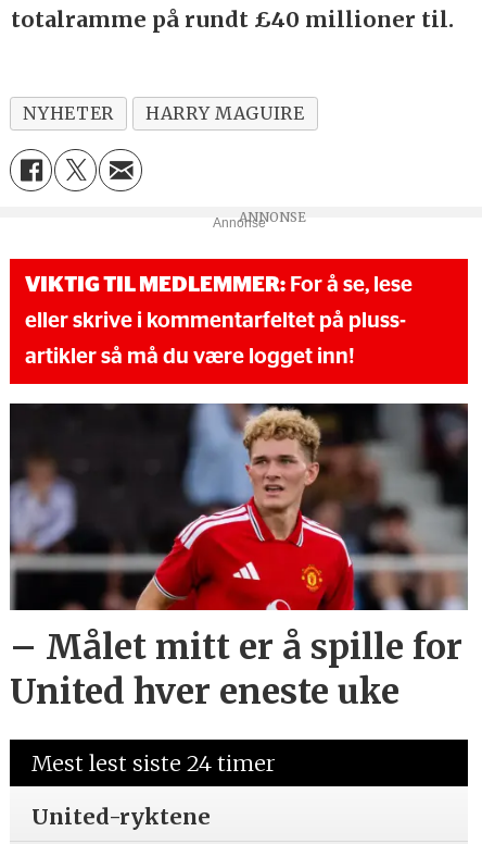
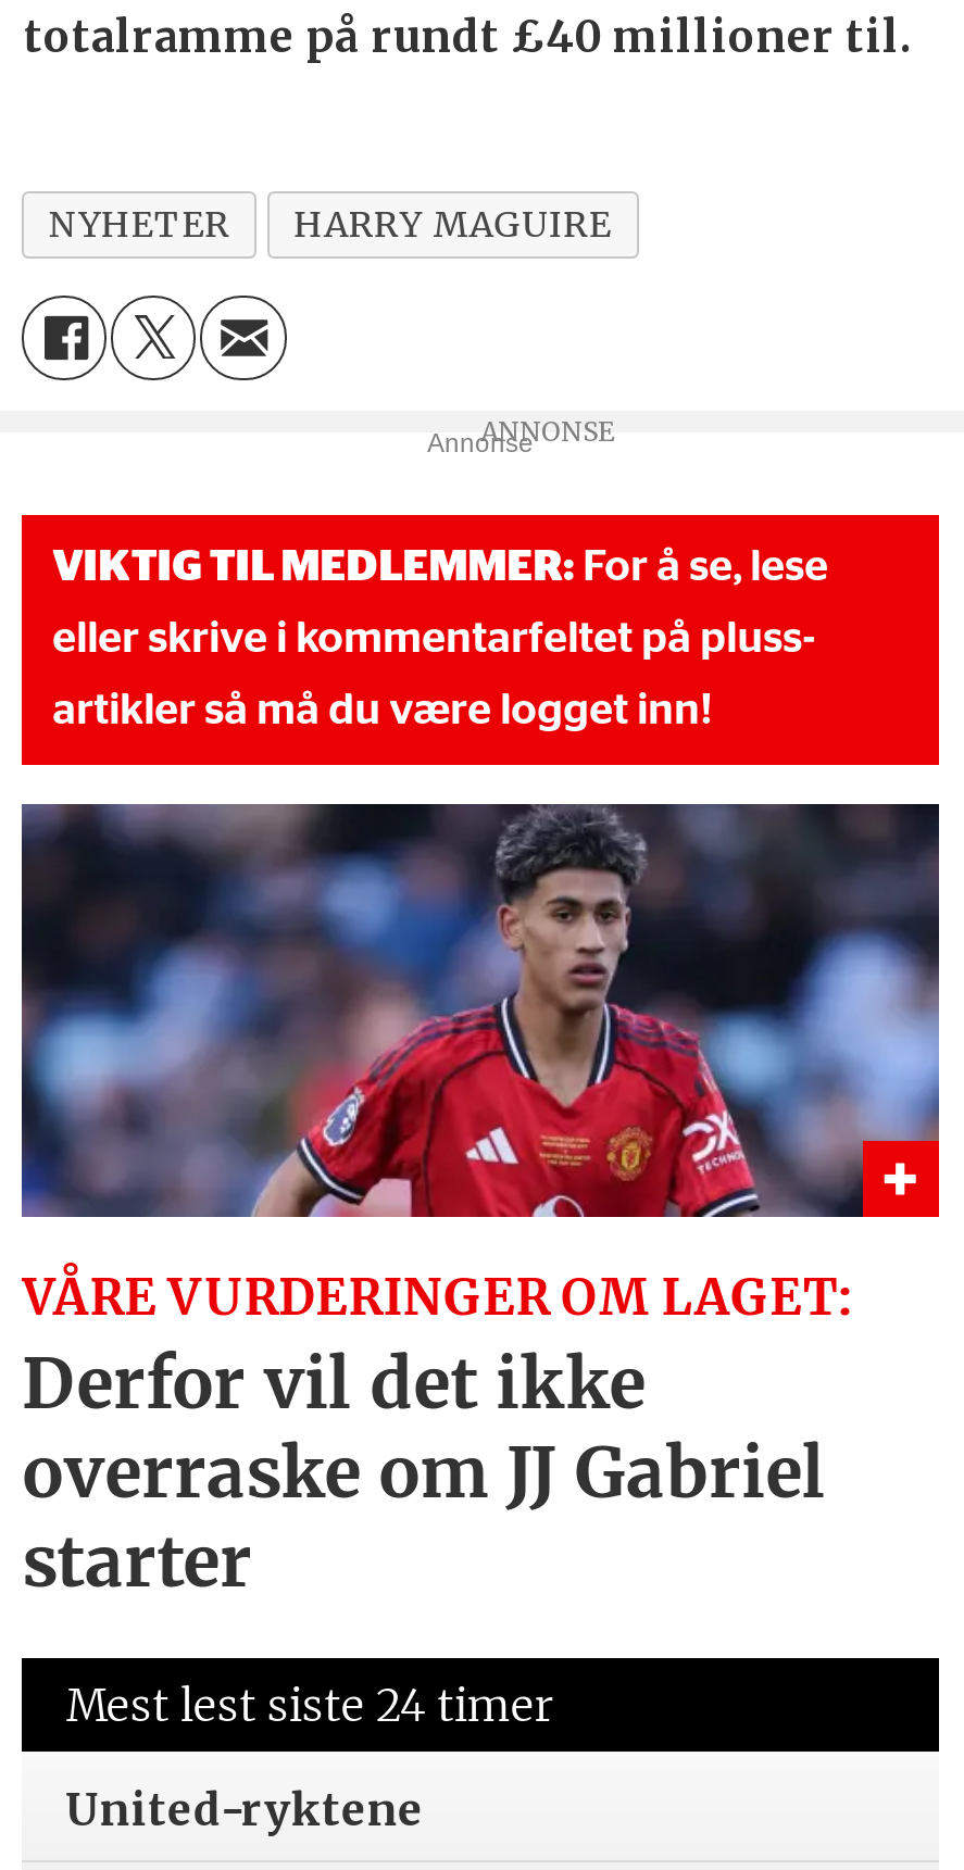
- [image]
- – Målet mitt er å spille for
- United hver eneste uke
+ [image]
+ VÅRE VURDERINGER OM LAGET:
+ Derfor vil det ikke
+ overraske om JJ Gabriel
+ starter
